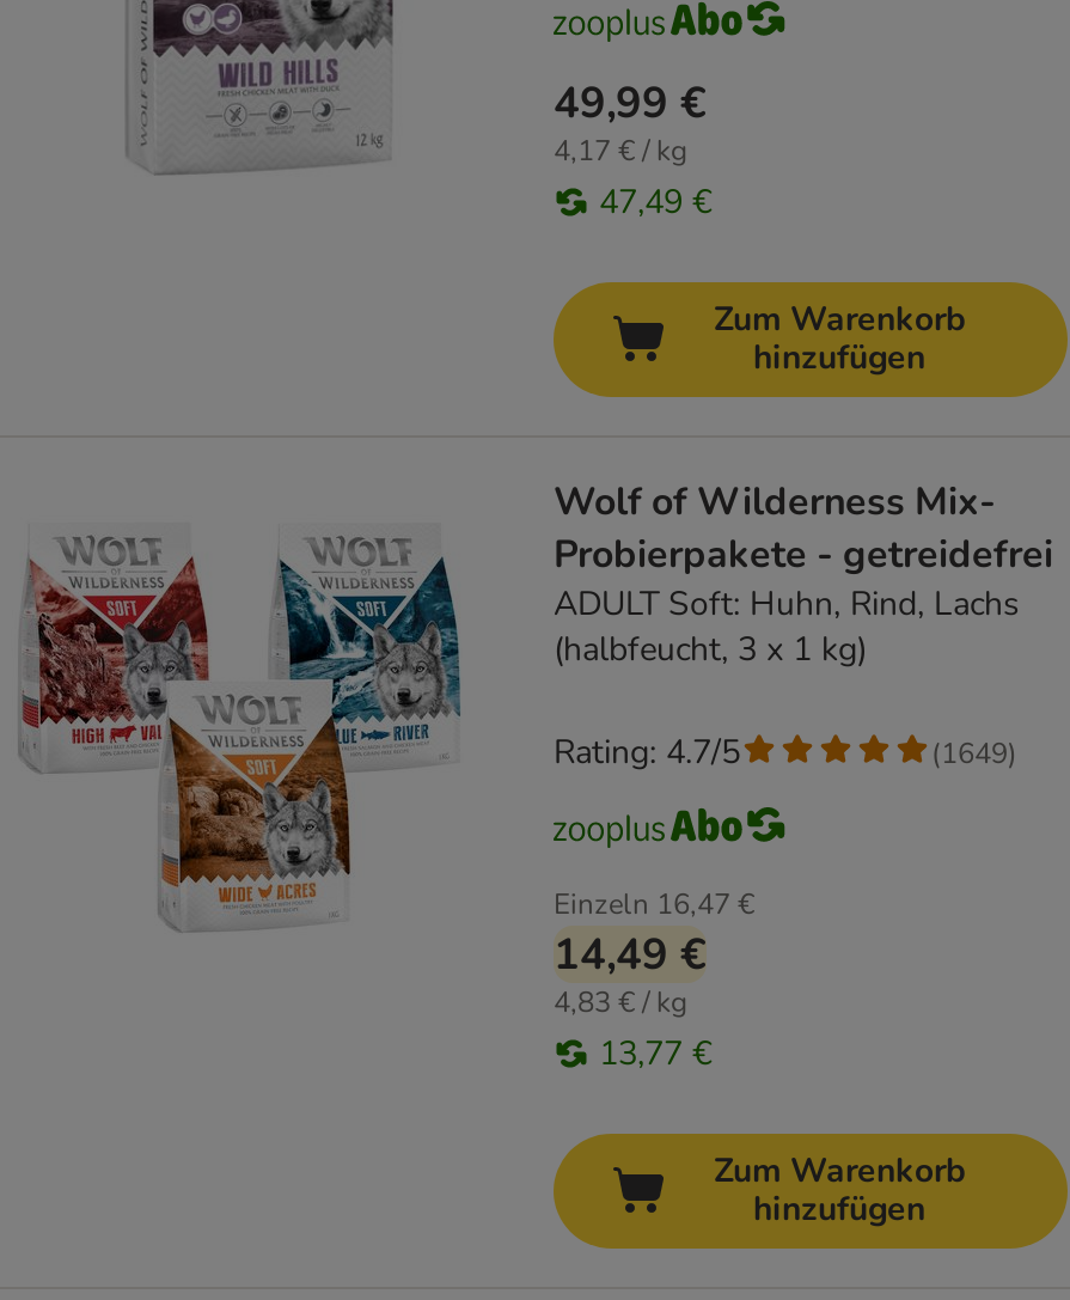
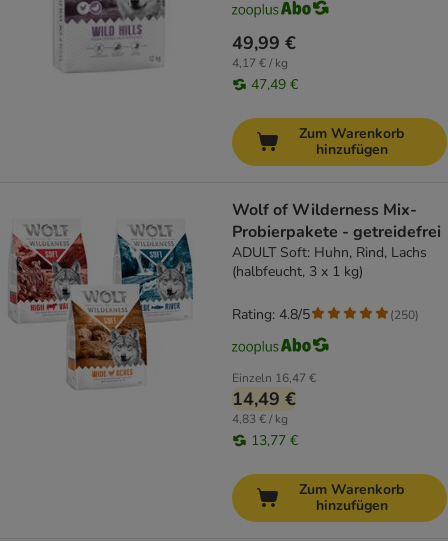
- Rating: 4.7/5
+ Rating: 4.8/5

- (1649)
+ (250)
